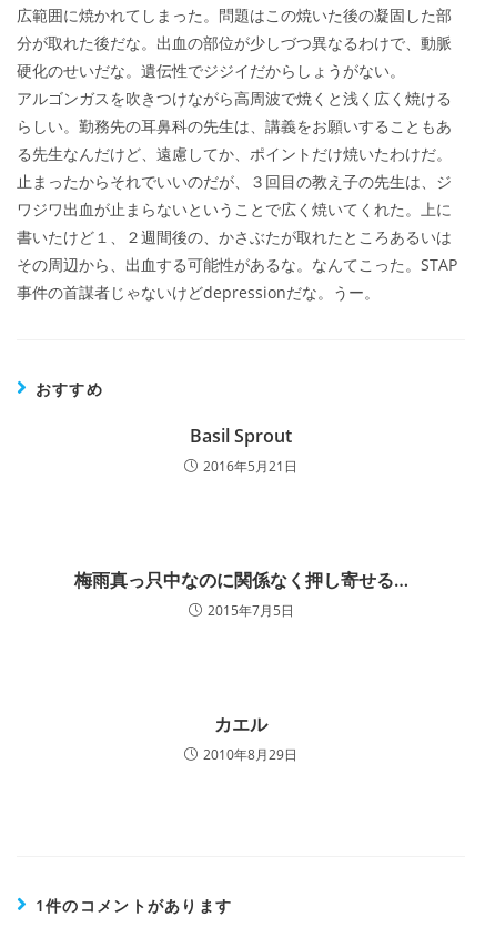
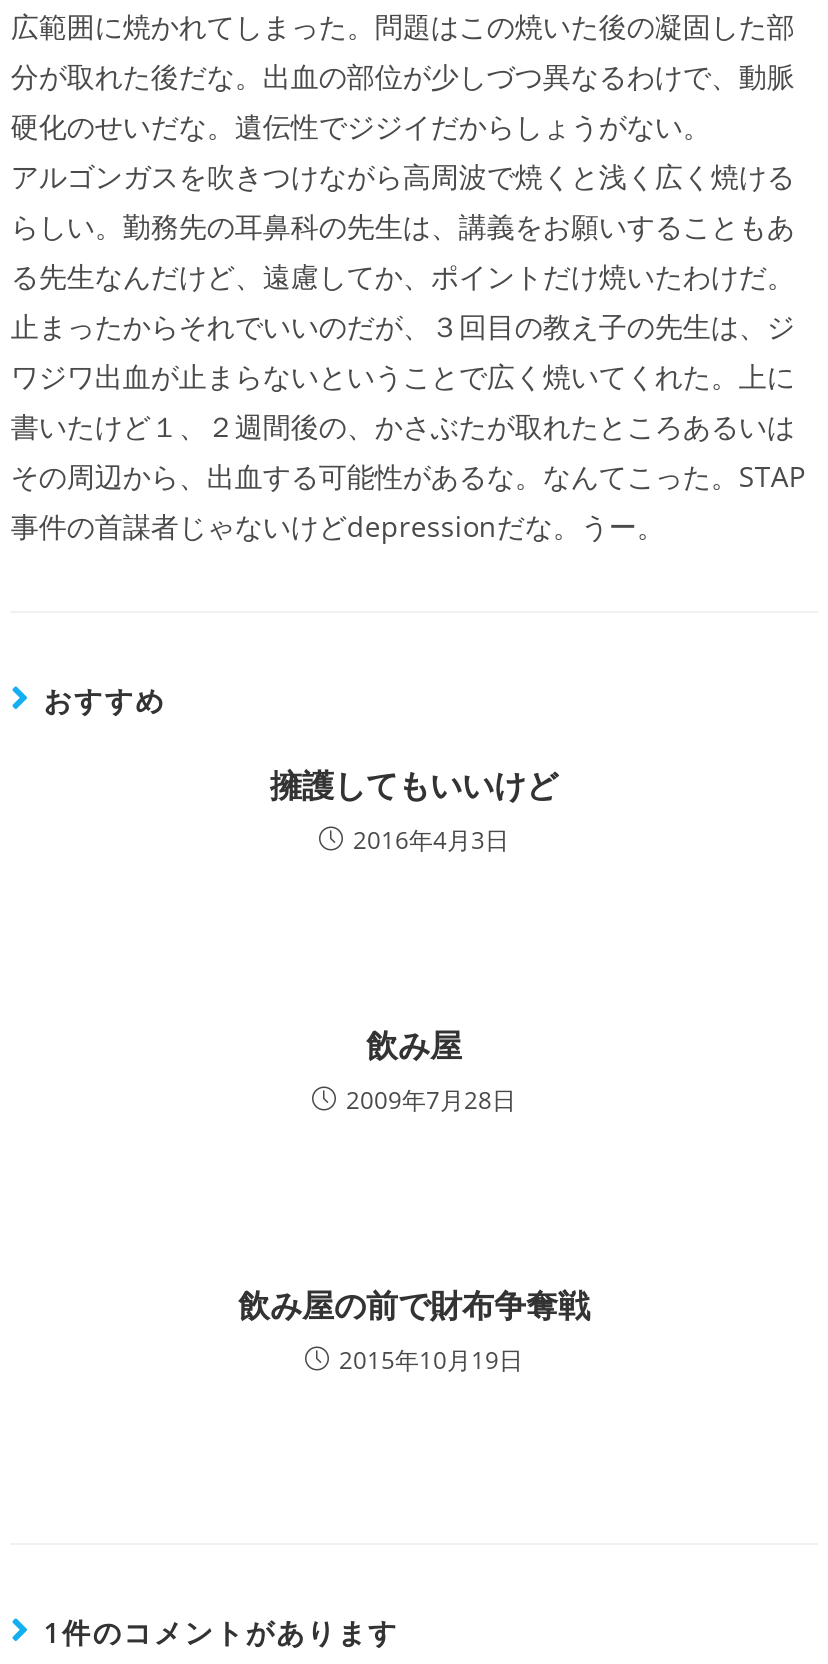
- Basil Sprout
- 2016年5月21日
+ 擁護してもいいけど
+ 2016年4月3日

- 梅雨真っ只中なのに関係なく押し寄せる…
- 2015年7月5日
+ 飲み屋
+ 2009年7月28日

- カエル
- 2010年8月29日
+ 飲み屋の前で財布争奪戦
+ 2015年10月19日
